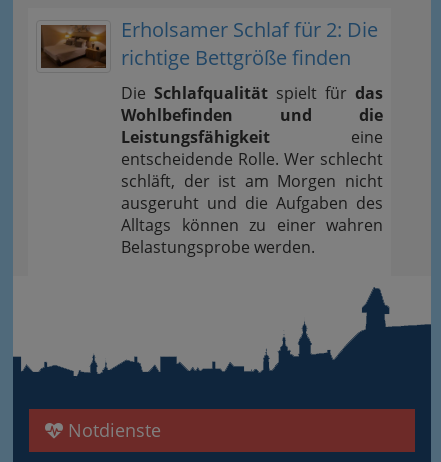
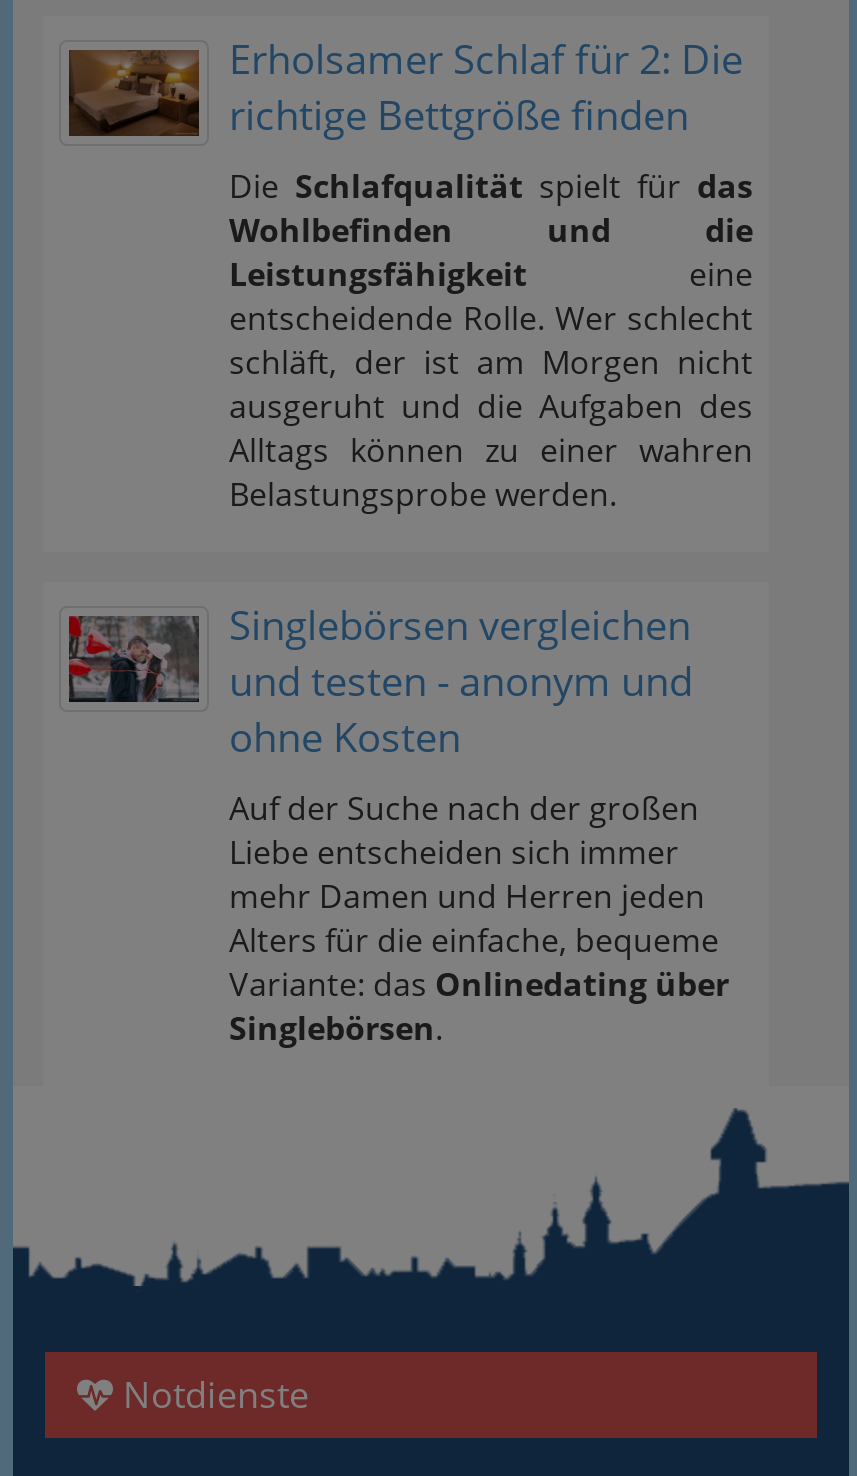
+ [image]
+ Singlebörsen vergleichen
+ und testen - anonym und
+ ohne Kosten
+ Auf der Suche nach der großen
+ Liebe entscheiden sich immer
+ mehr Damen und Herren jeden
+ Alters für die einfache, bequeme
+ Variante: das Onlinedating über
+ Singlebörsen.
